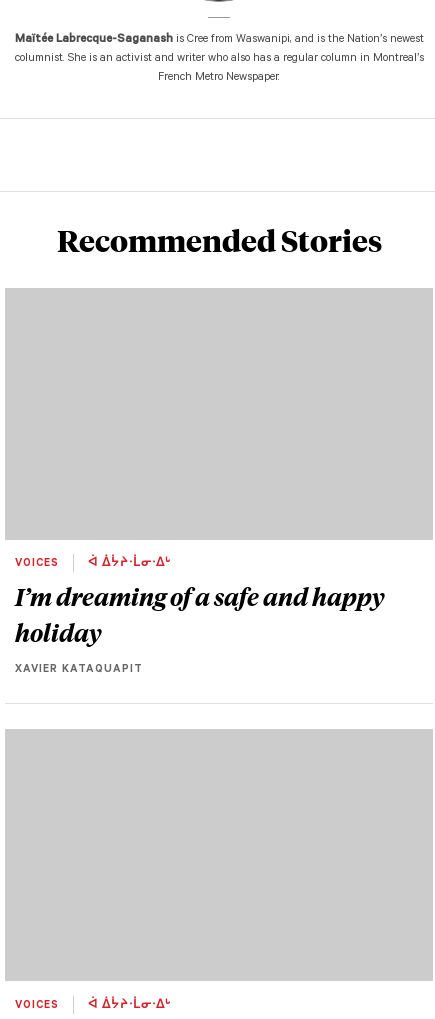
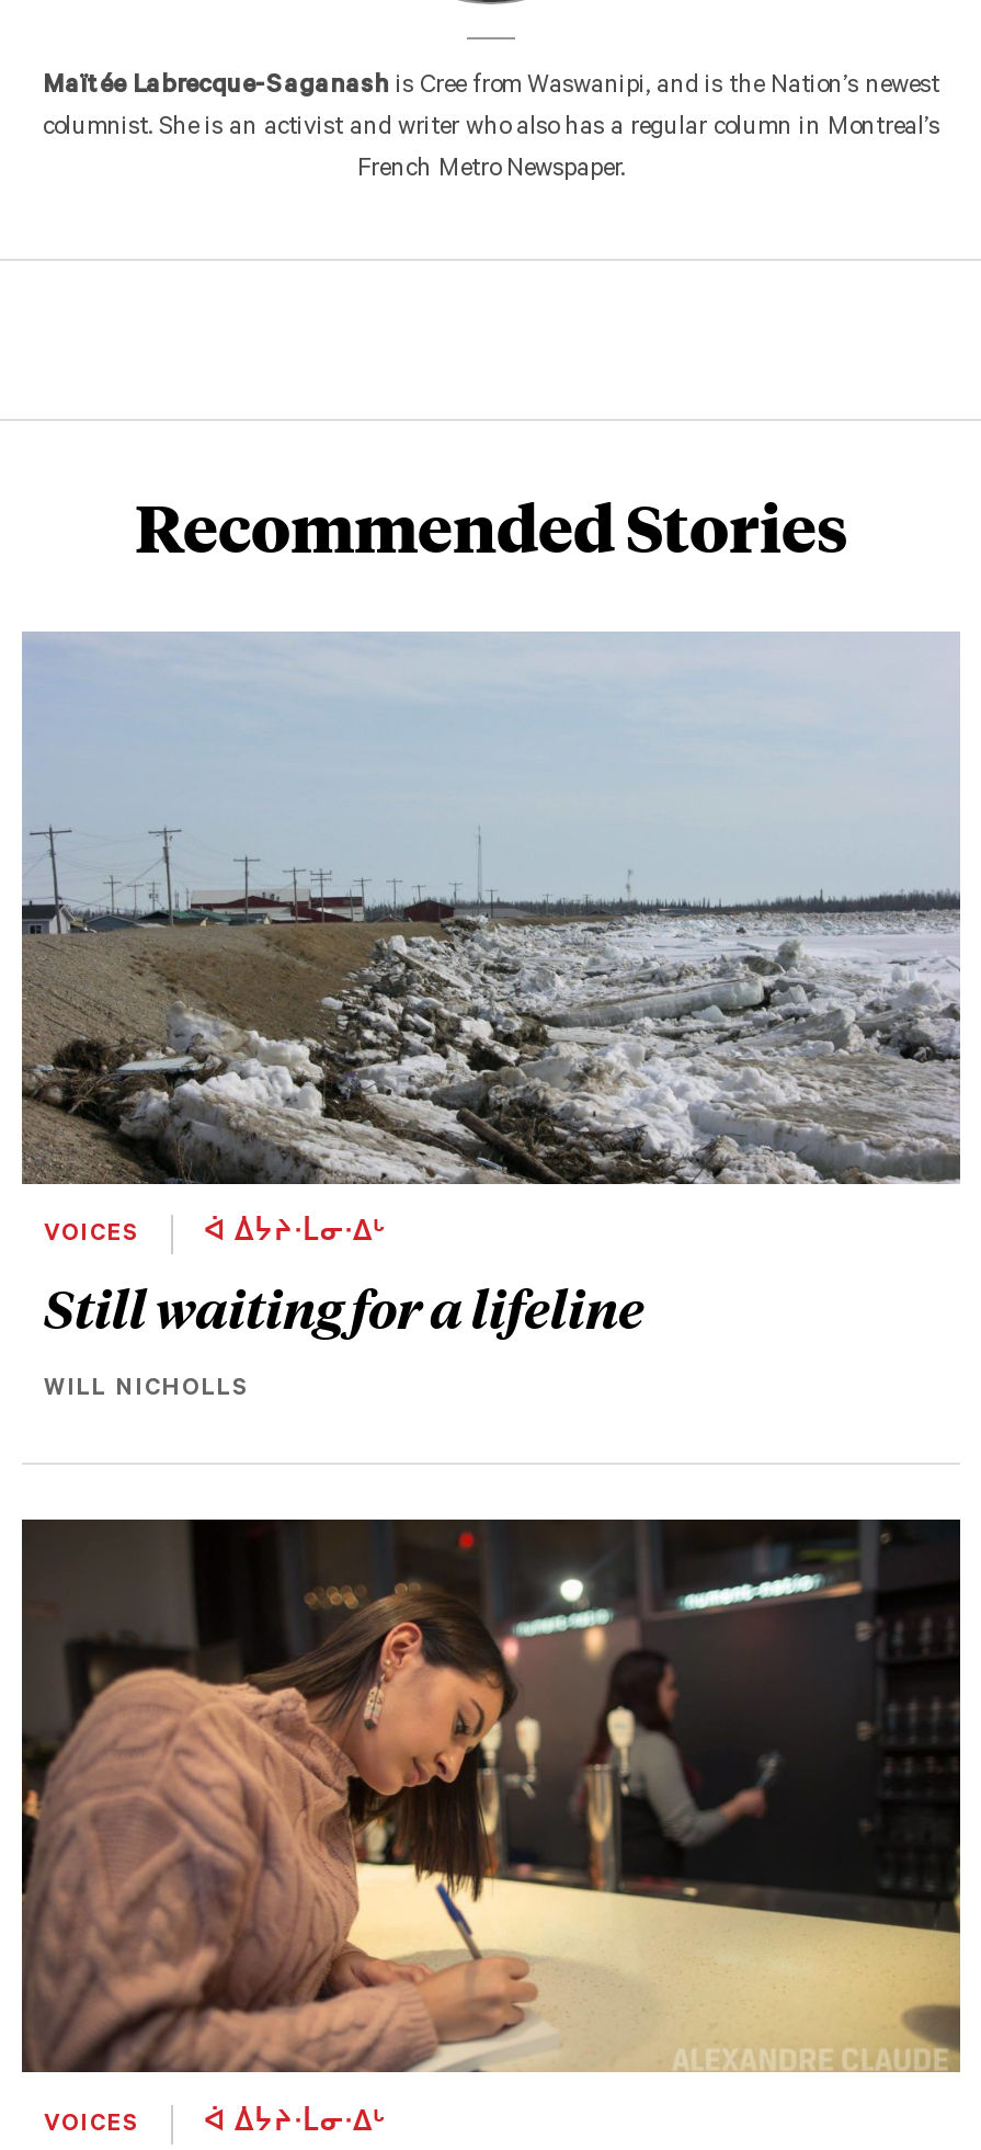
+ [image]

+ [image]

- I’m dreaming of a safe and happy
- holiday
+ Still waiting for a lifeline

- XAVIER KATAQUAPIT
+ WILL NICHOLLS
